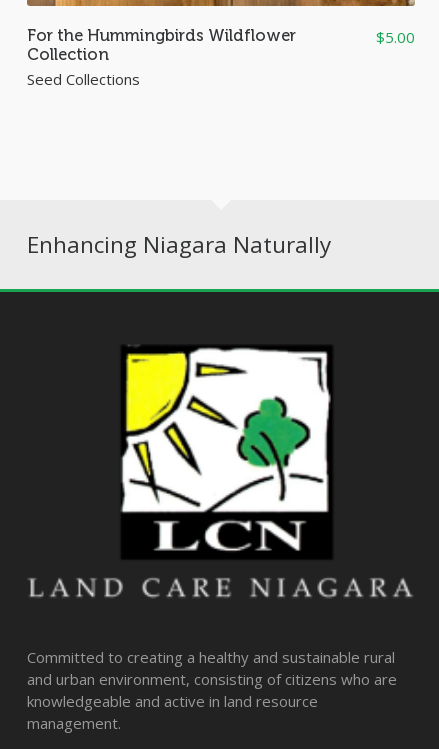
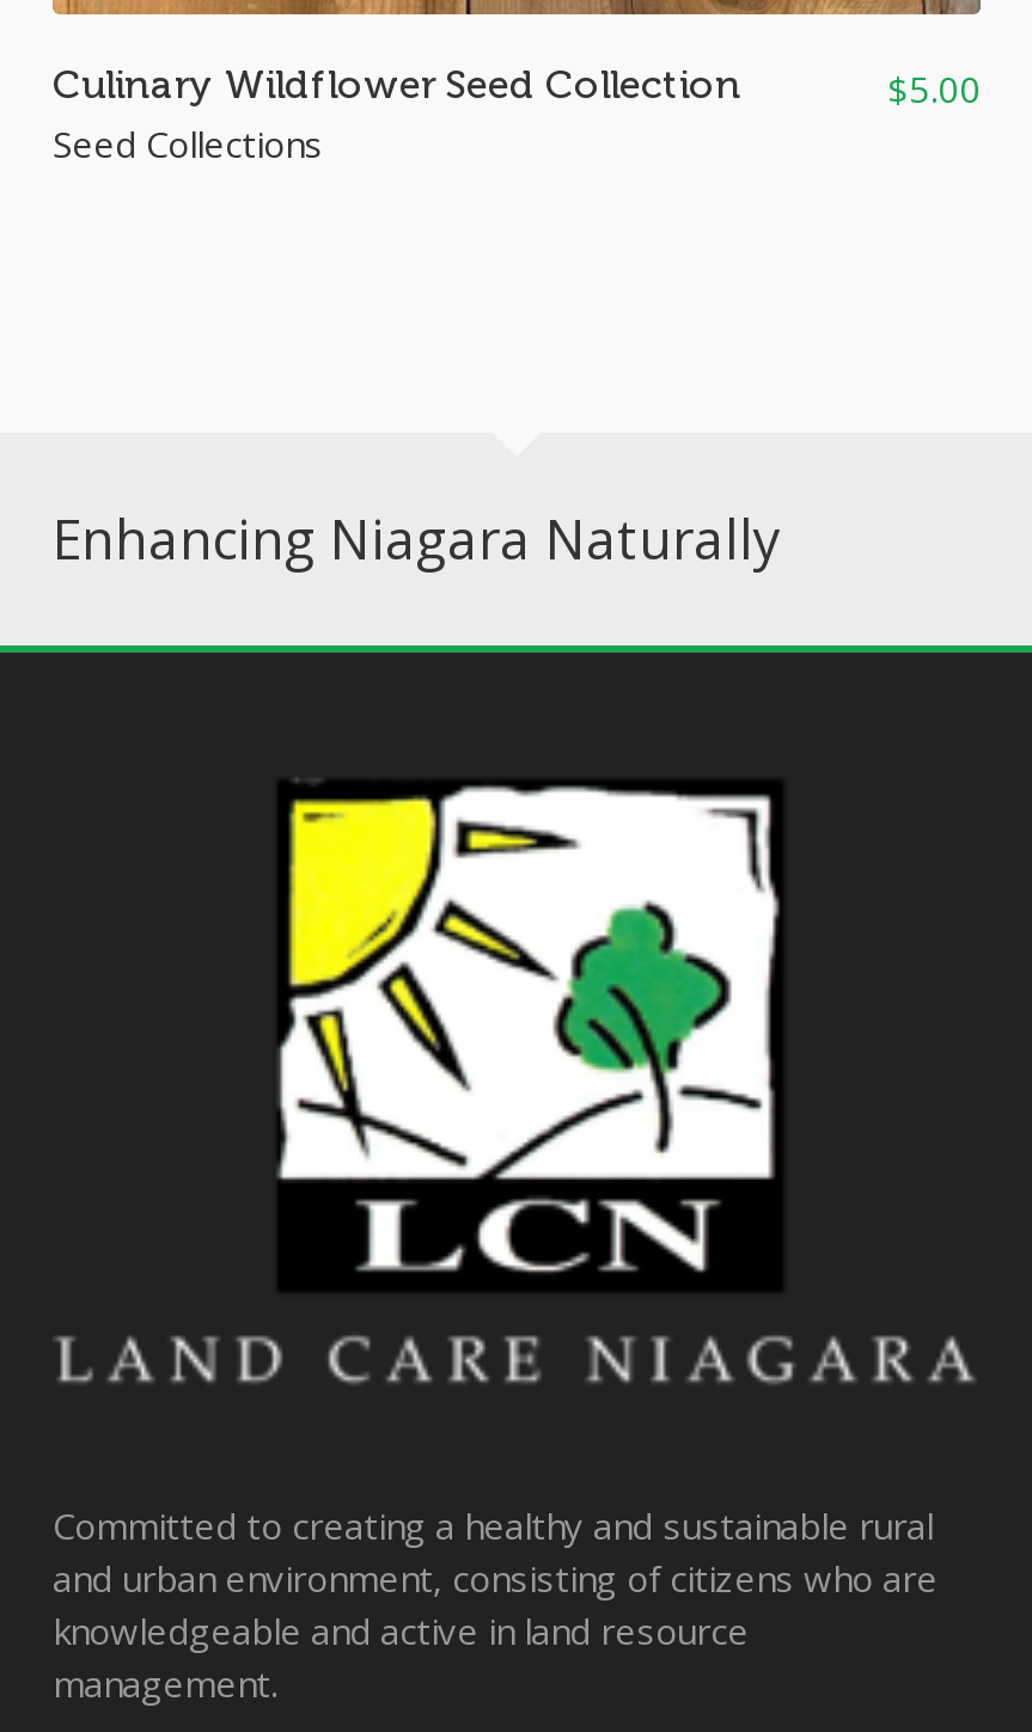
- For the Hummingbirds Wildflower
- Collection
+ Culinary Wildflower Seed Collection
